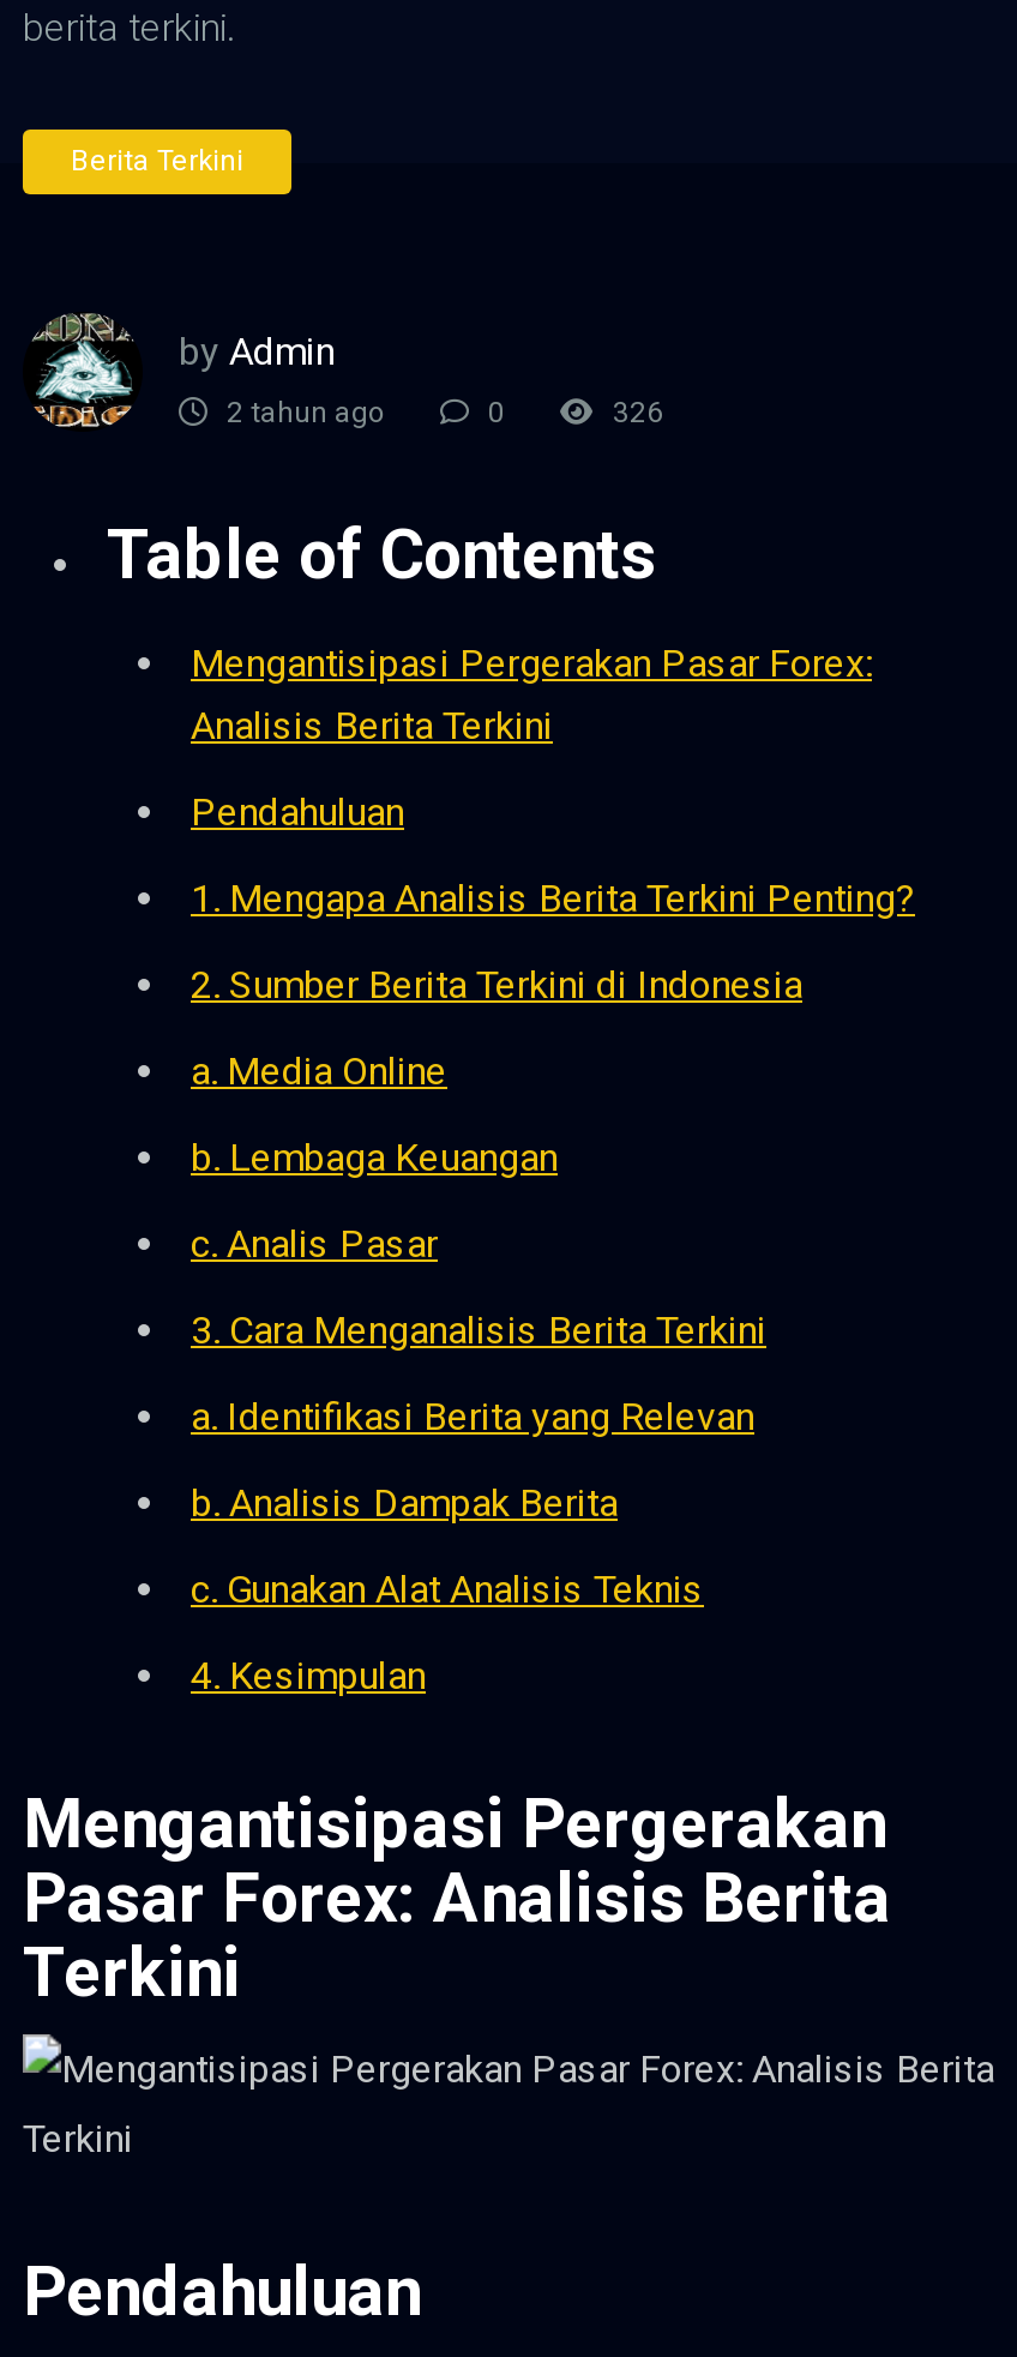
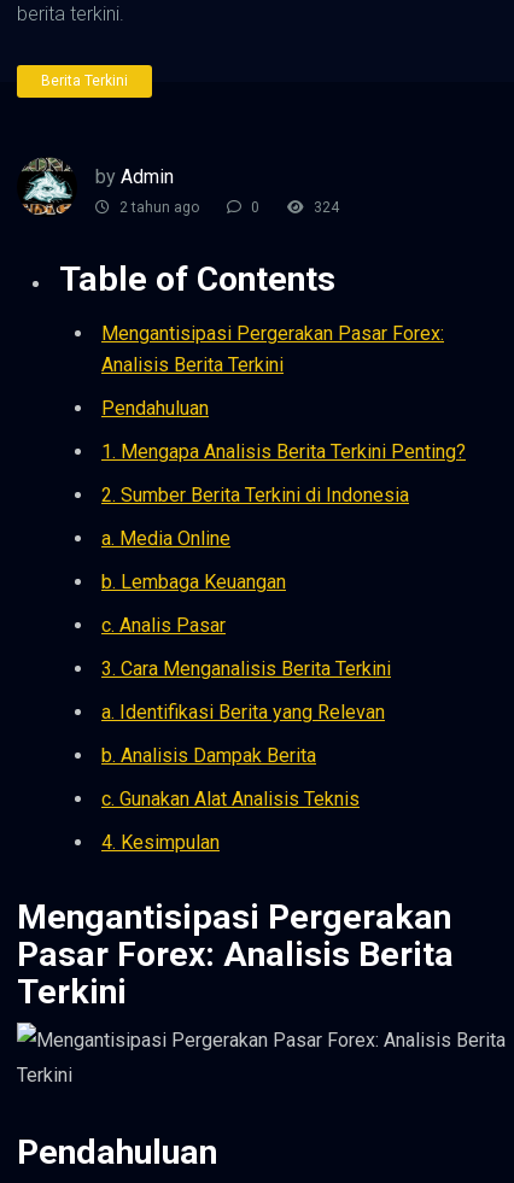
- 326
+ 324
